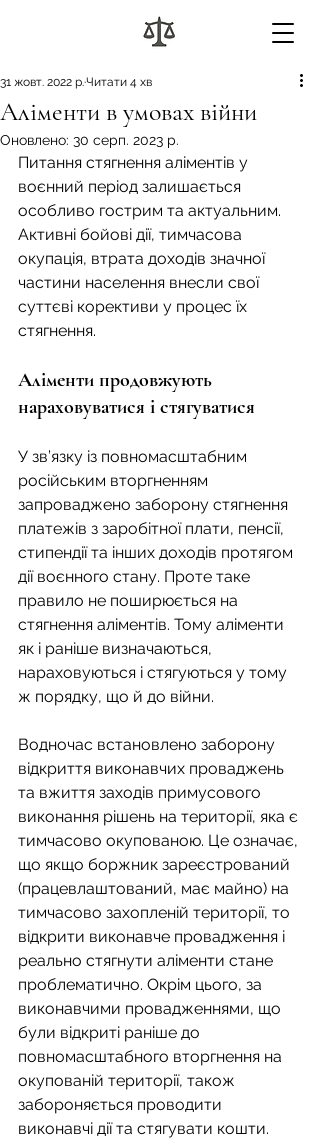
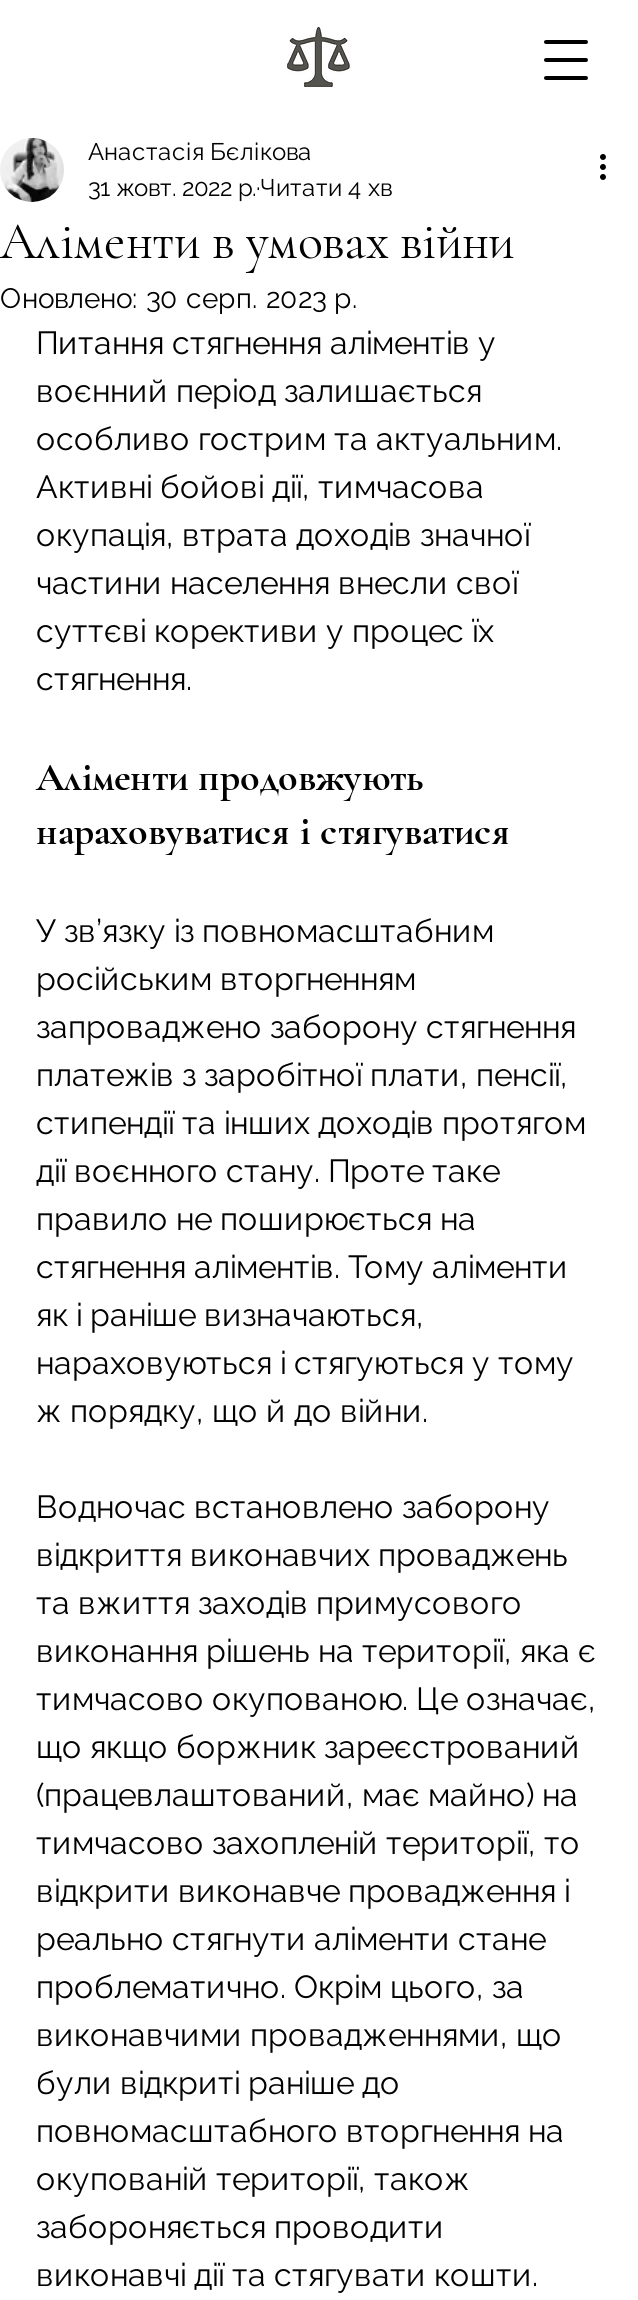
+ Анастасія Бєлікова
